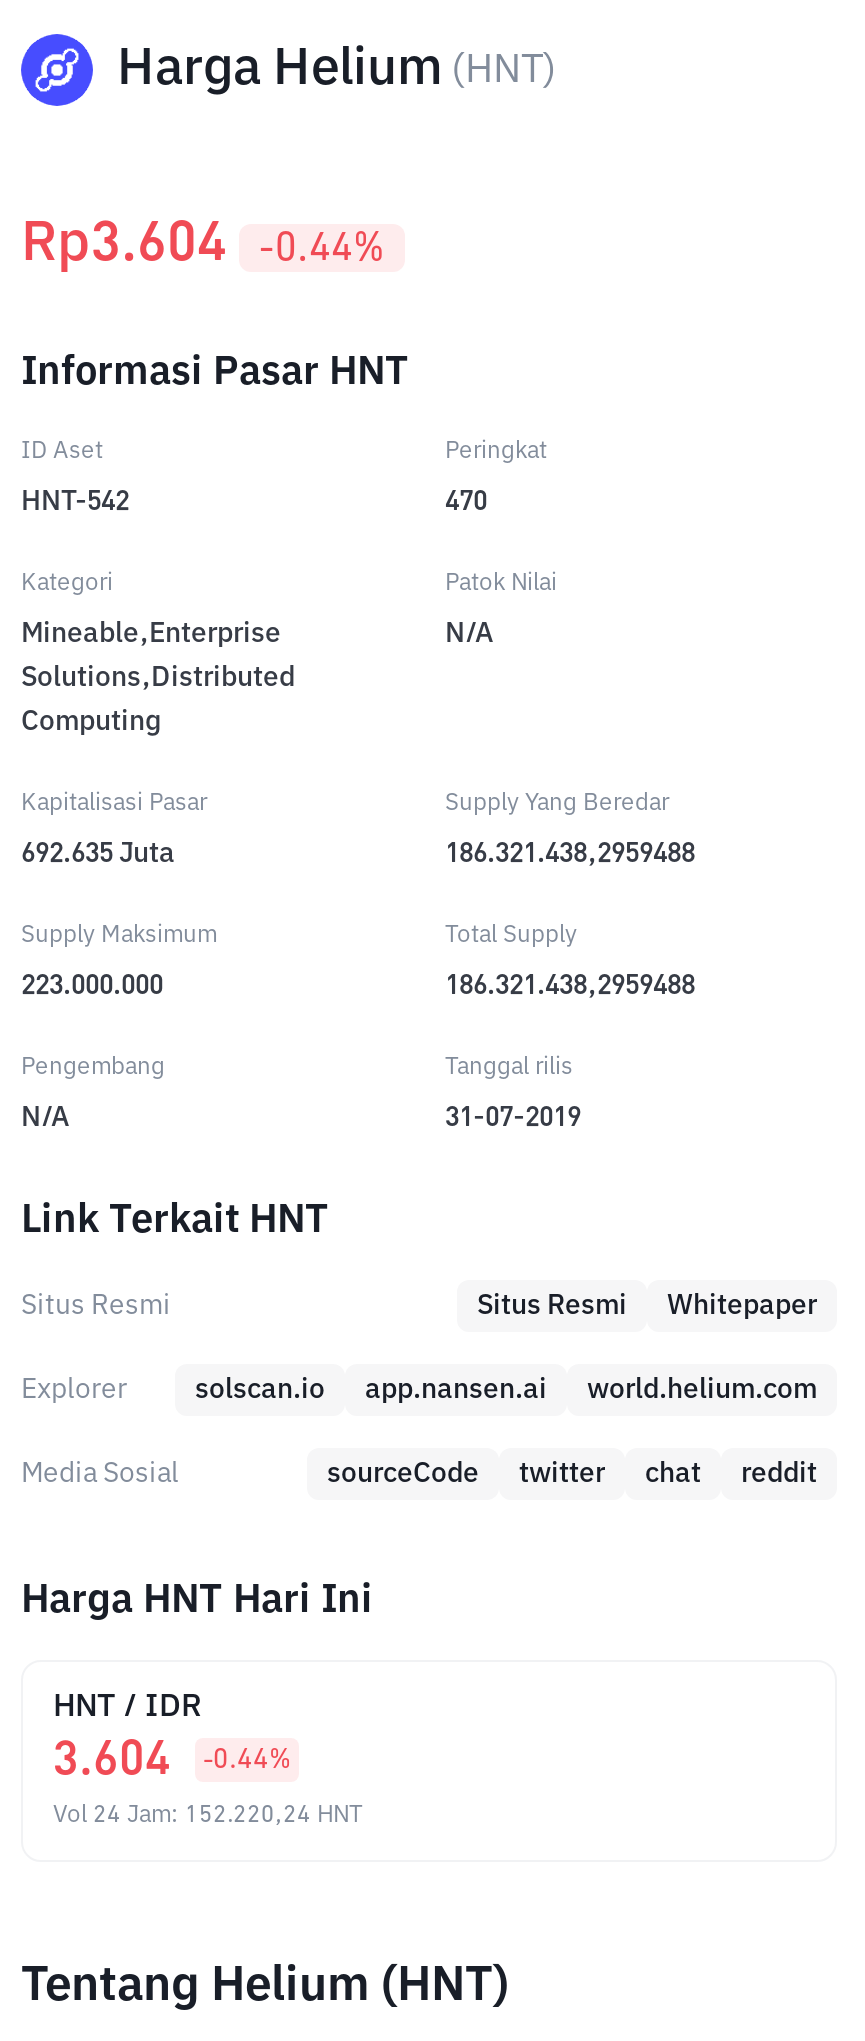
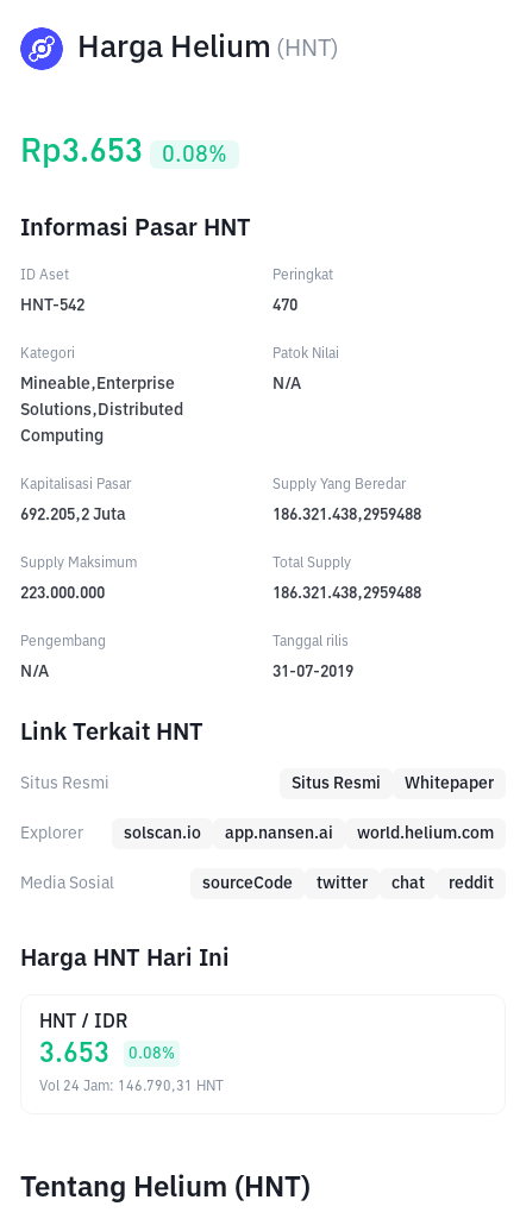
- Rp3.604
+ Rp3.653

- -0.44%
+ 0.08%

- 692.635 Juta
+ 692.205,2 Juta

- 3.604
+ 3.653

- -0.44%
+ 0.08%

- Vol 24 Jam: 152.220,24 HNT
+ Vol 24 Jam: 146.790,31 HNT
